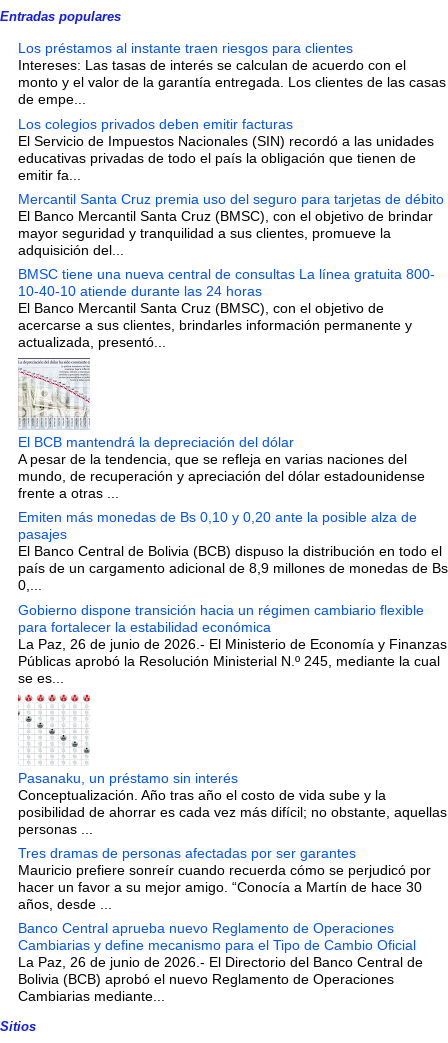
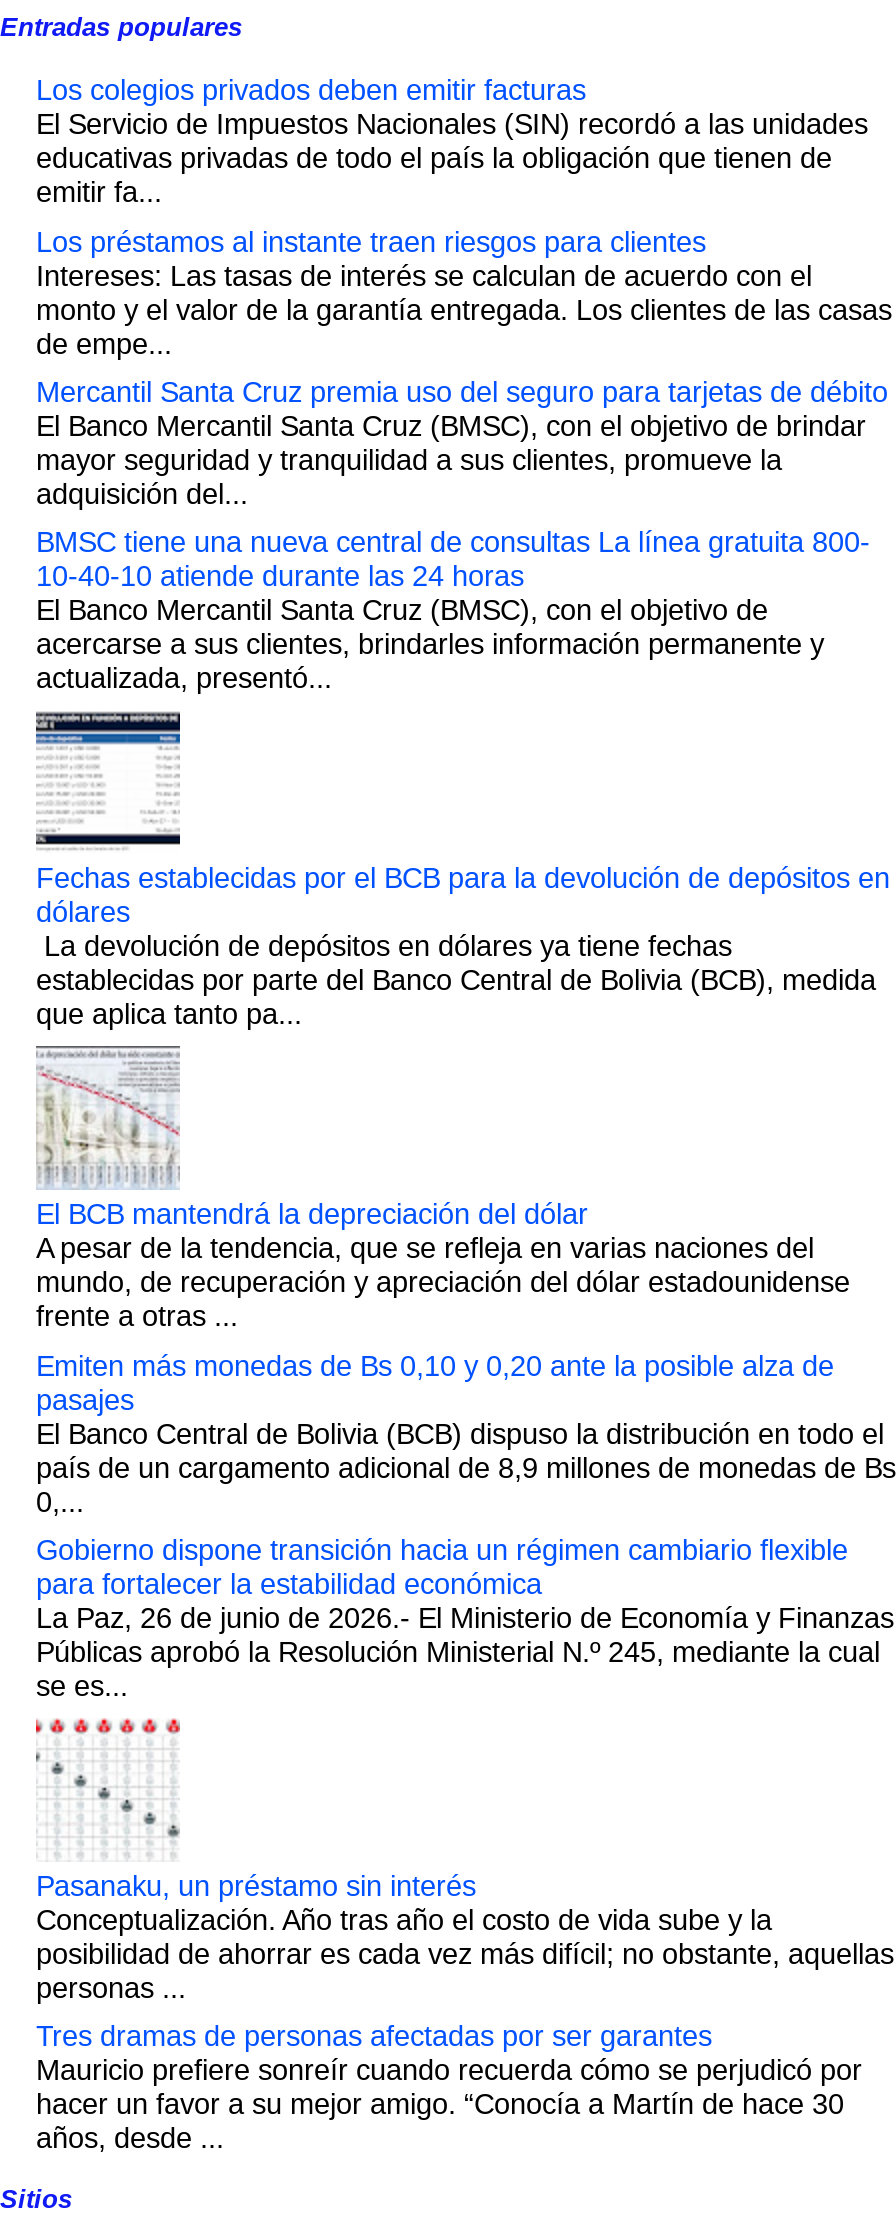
moved up: Los colegios privados deben emitir facturas | El Servicio de Impuestos Nacionales (SIN) recordó a las unidades | educativas privadas de todo el país la obligación que tienen de | emitir fa...

+ [image]
+ Fechas establecidas por el BCB para la devolución de depósitos en
+ dólares
+ La devolución de depósitos en dólares ya tiene fechas
+ establecidas por parte del Banco Central de Bolivia (BCB), medida
+ que aplica tanto pa...

moved down: [image] | El BCB mantendrá la depreciación del dólar | A pesar de la tendencia, que se refleja en varias naciones del | ... | hacer un favor a su mejor amigo. “Conocía a Martín de hace 30 | años, desde ...

- Banco Central aprueba nuevo Reglamento de Operaciones
- Cambiarias y define mecanismo para el Tipo de Cambio Oficial
- La Paz, 26 de junio de 2026.- El Directorio del Banco Central de
- Bolivia (BCB) aprobó el nuevo Reglamento de Operaciones
- Cambiarias mediante...
